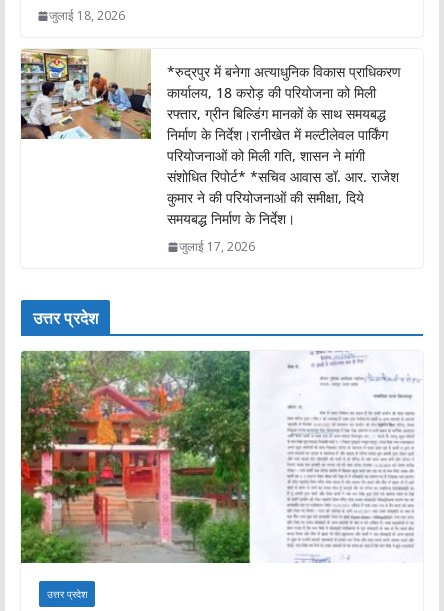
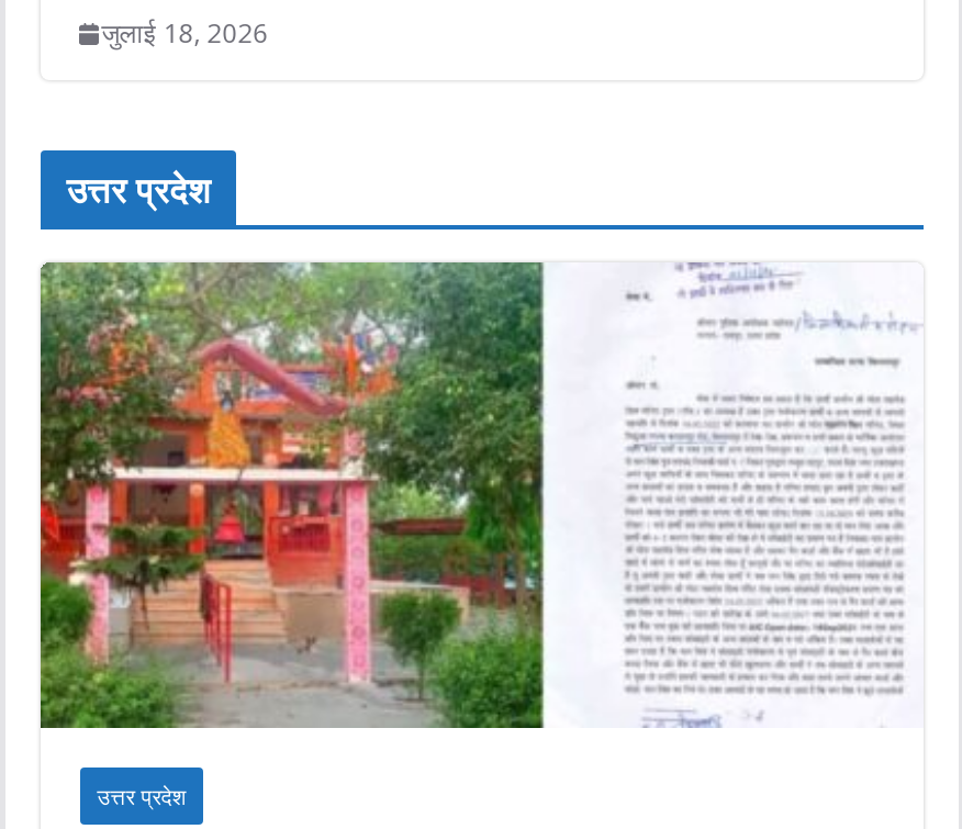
- [image]
- *रुद्रपुर में बनेगा अत्याधुनिक विकास प्राधिकरण
- कार्यालय, 18 करोड़ की परियोजना को मिली
- रफ्तार, ग्रीन बिल्डिंग मानकों के साथ समयबद्ध
- निर्माण के निर्देश।रानीखेत में मल्टीलेवल पार्किंग
- परियोजनाओं को मिली गति, शासन ने मांगी
- संशोधित रिपोर्ट* *सचिव आवास डॉ. आर. राजेश
- कुमार ने की परियोजनाओं की समीक्षा, दिये
- समयबद्ध निर्माण के निर्देश।
- जुलाई 17, 2026
